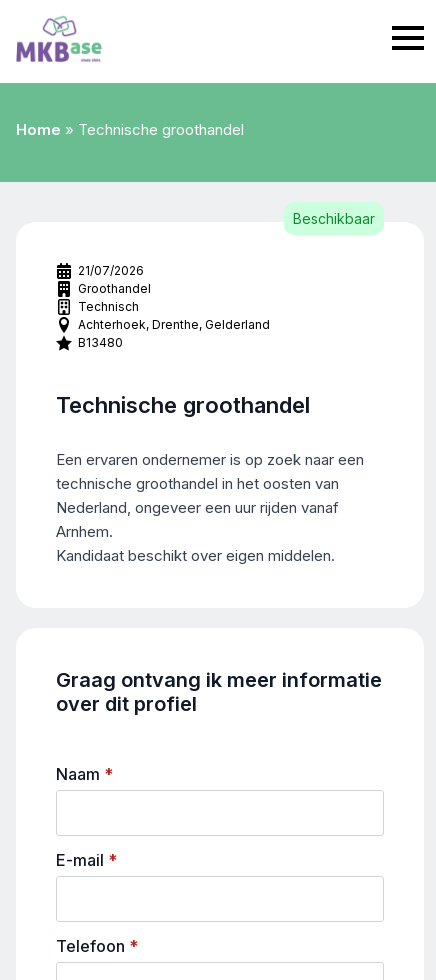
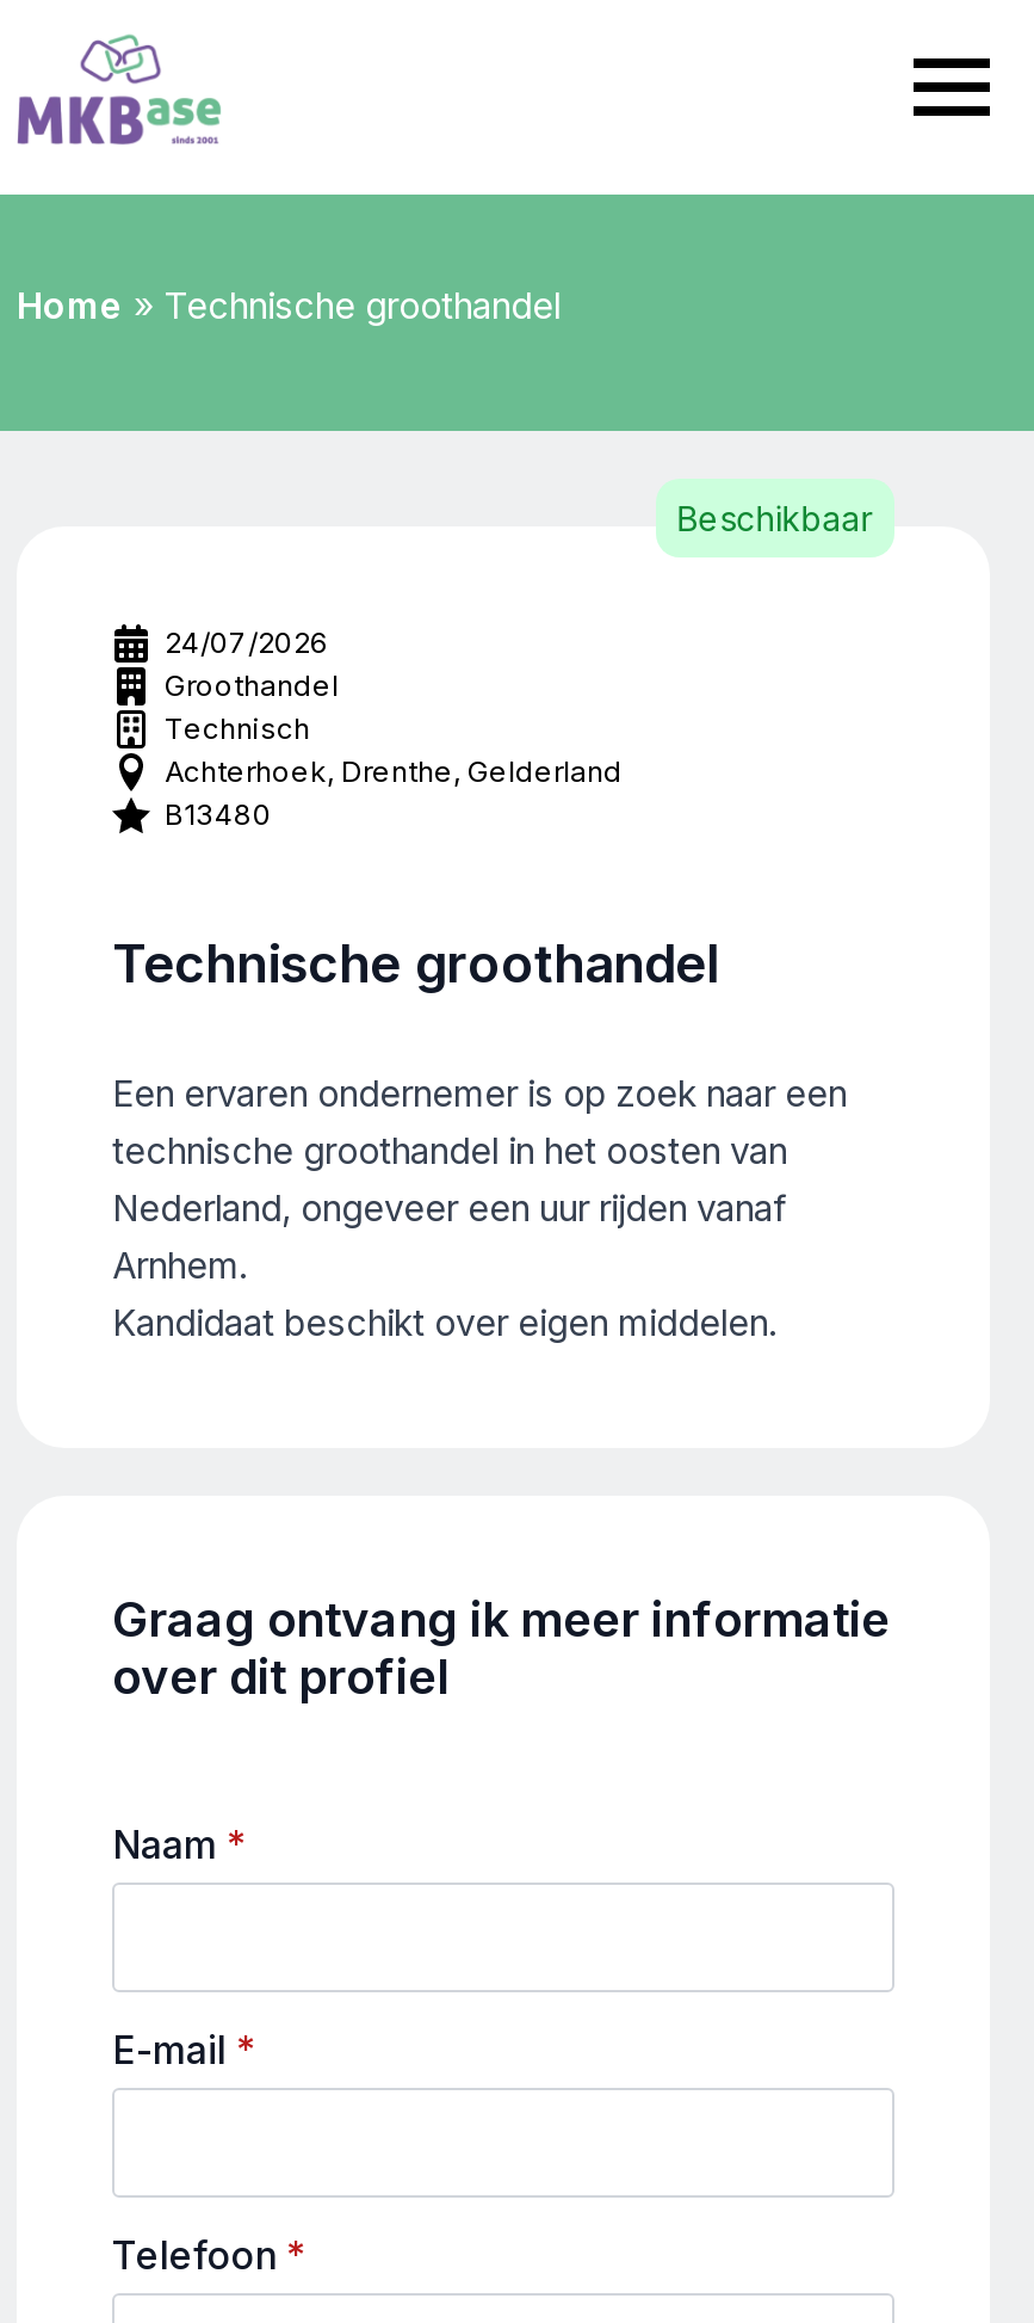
- 21/07/2026
+ 24/07/2026
